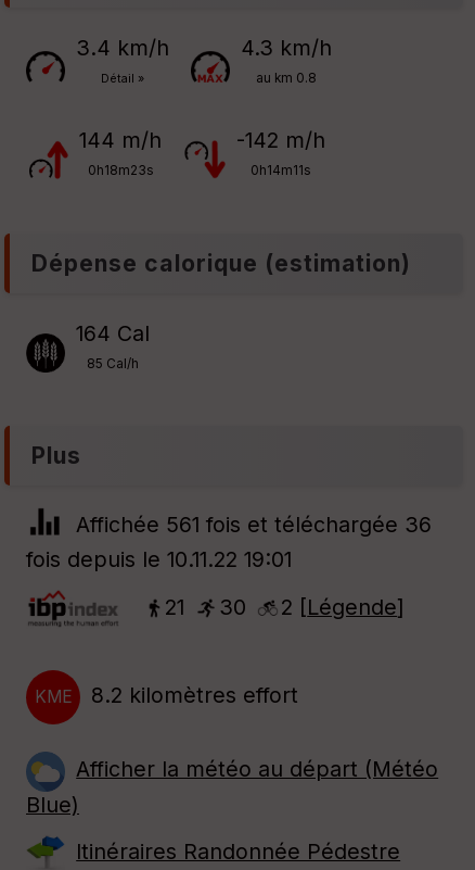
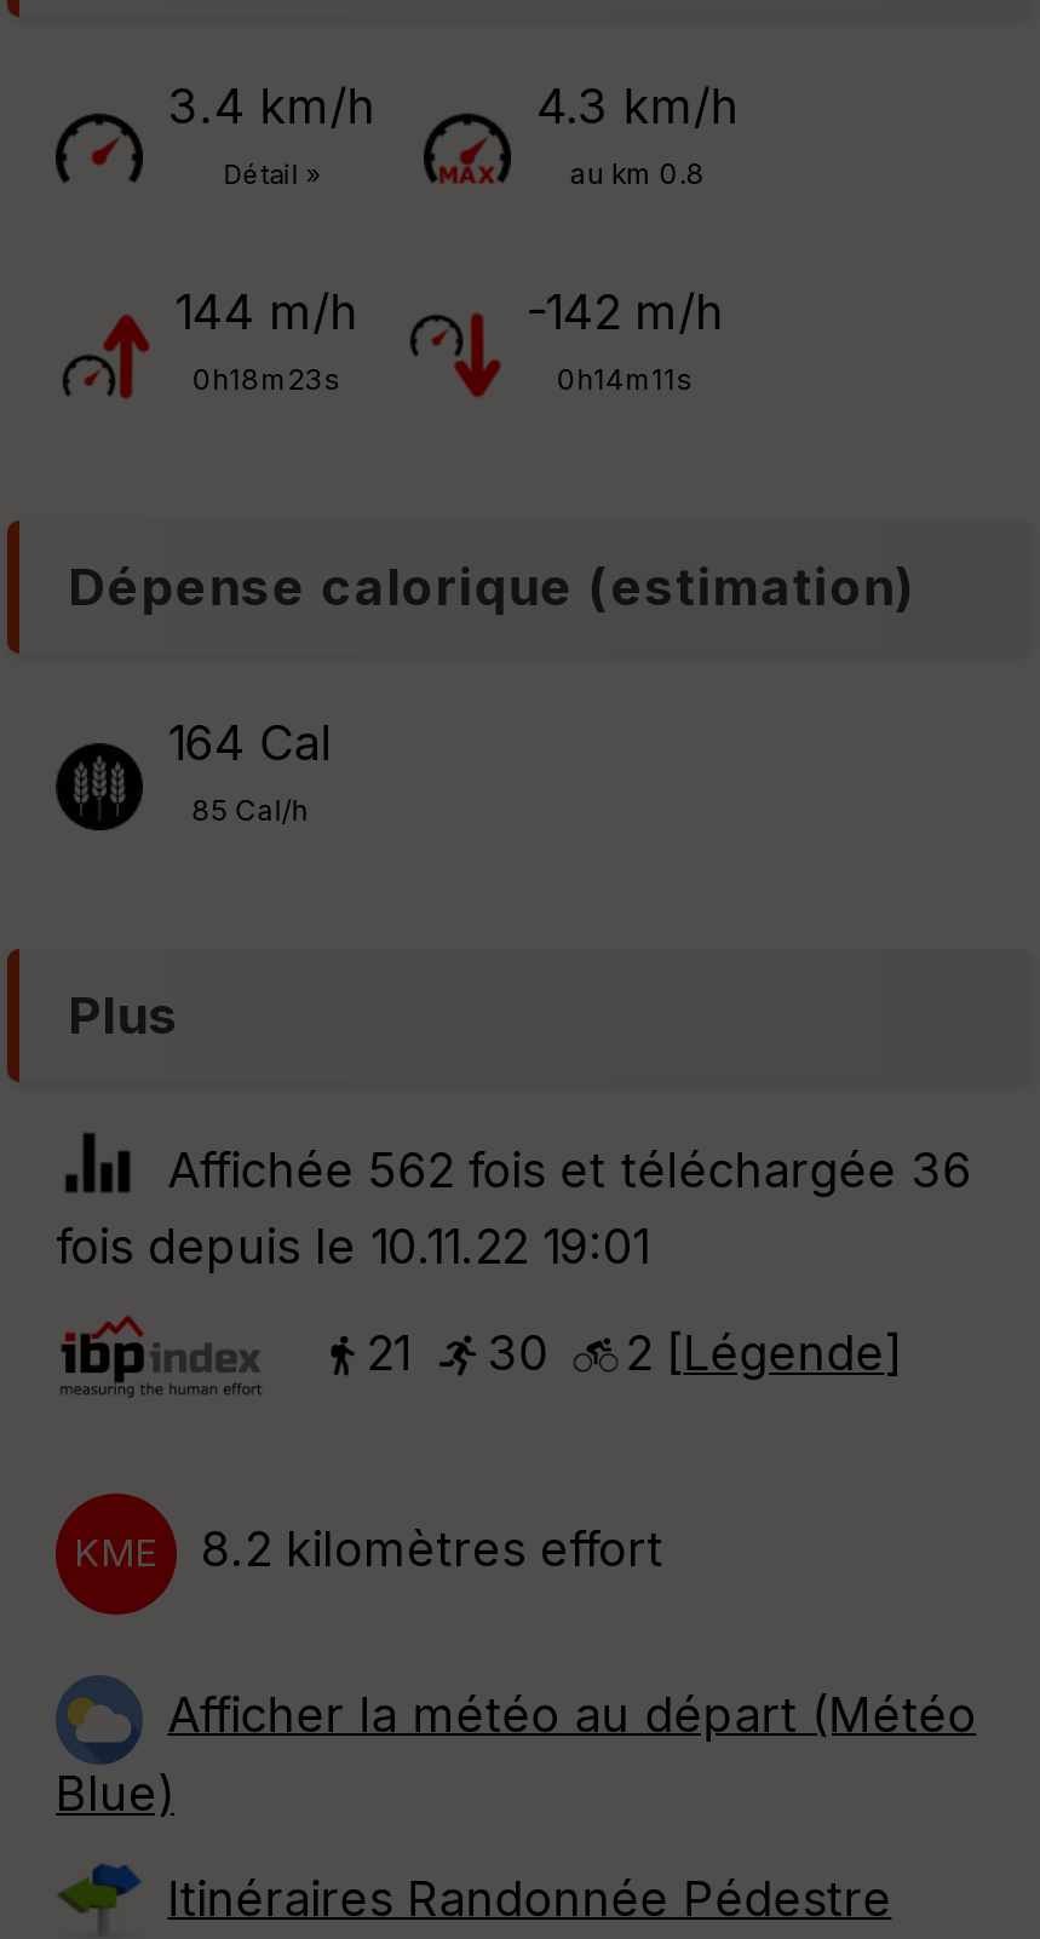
- Affichée 561 fois et téléchargée 36
+ Affichée 562 fois et téléchargée 36
